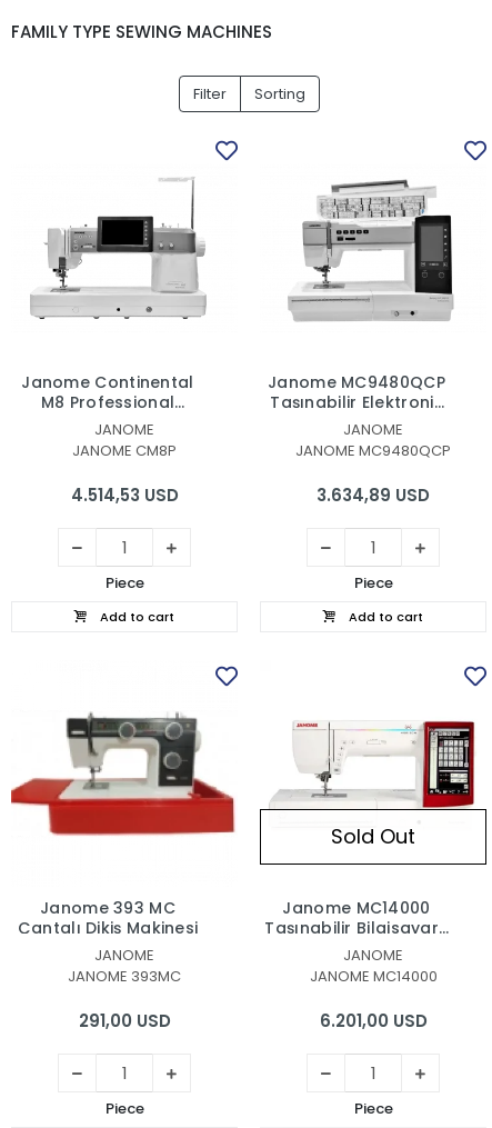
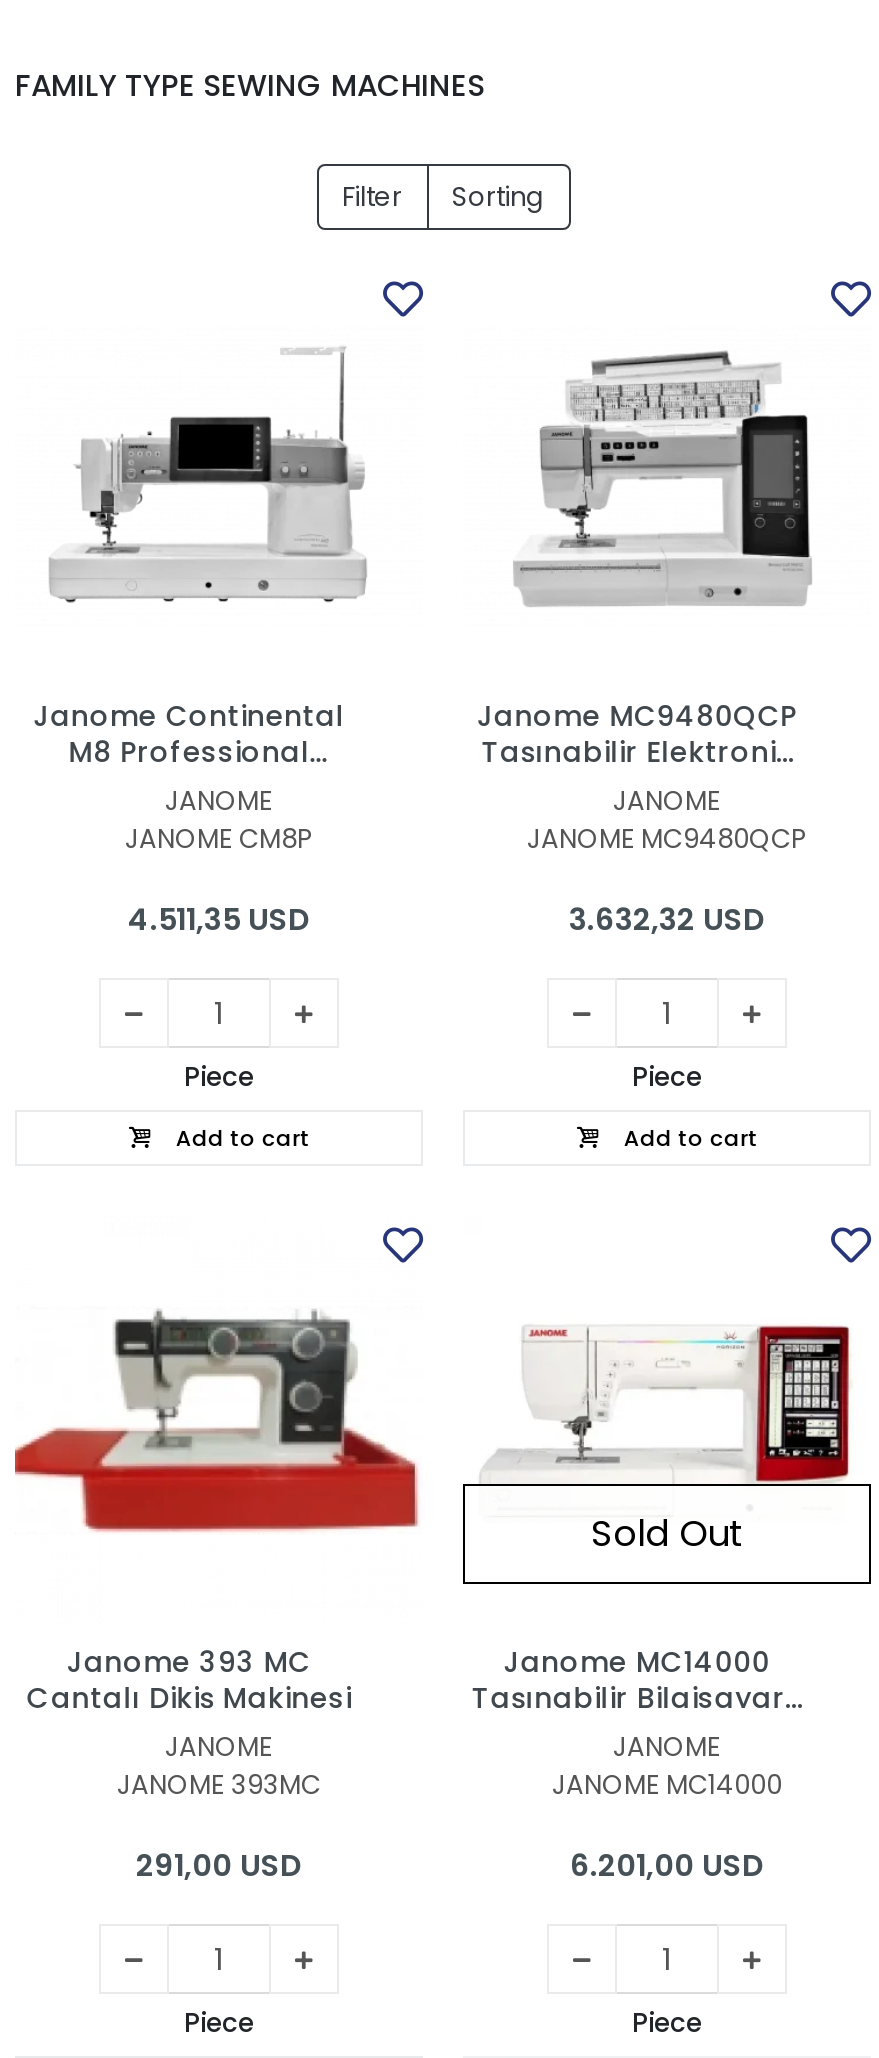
- 4.514,53 USD
+ 4.511,35 USD

- 3.634,89 USD
+ 3.632,32 USD
